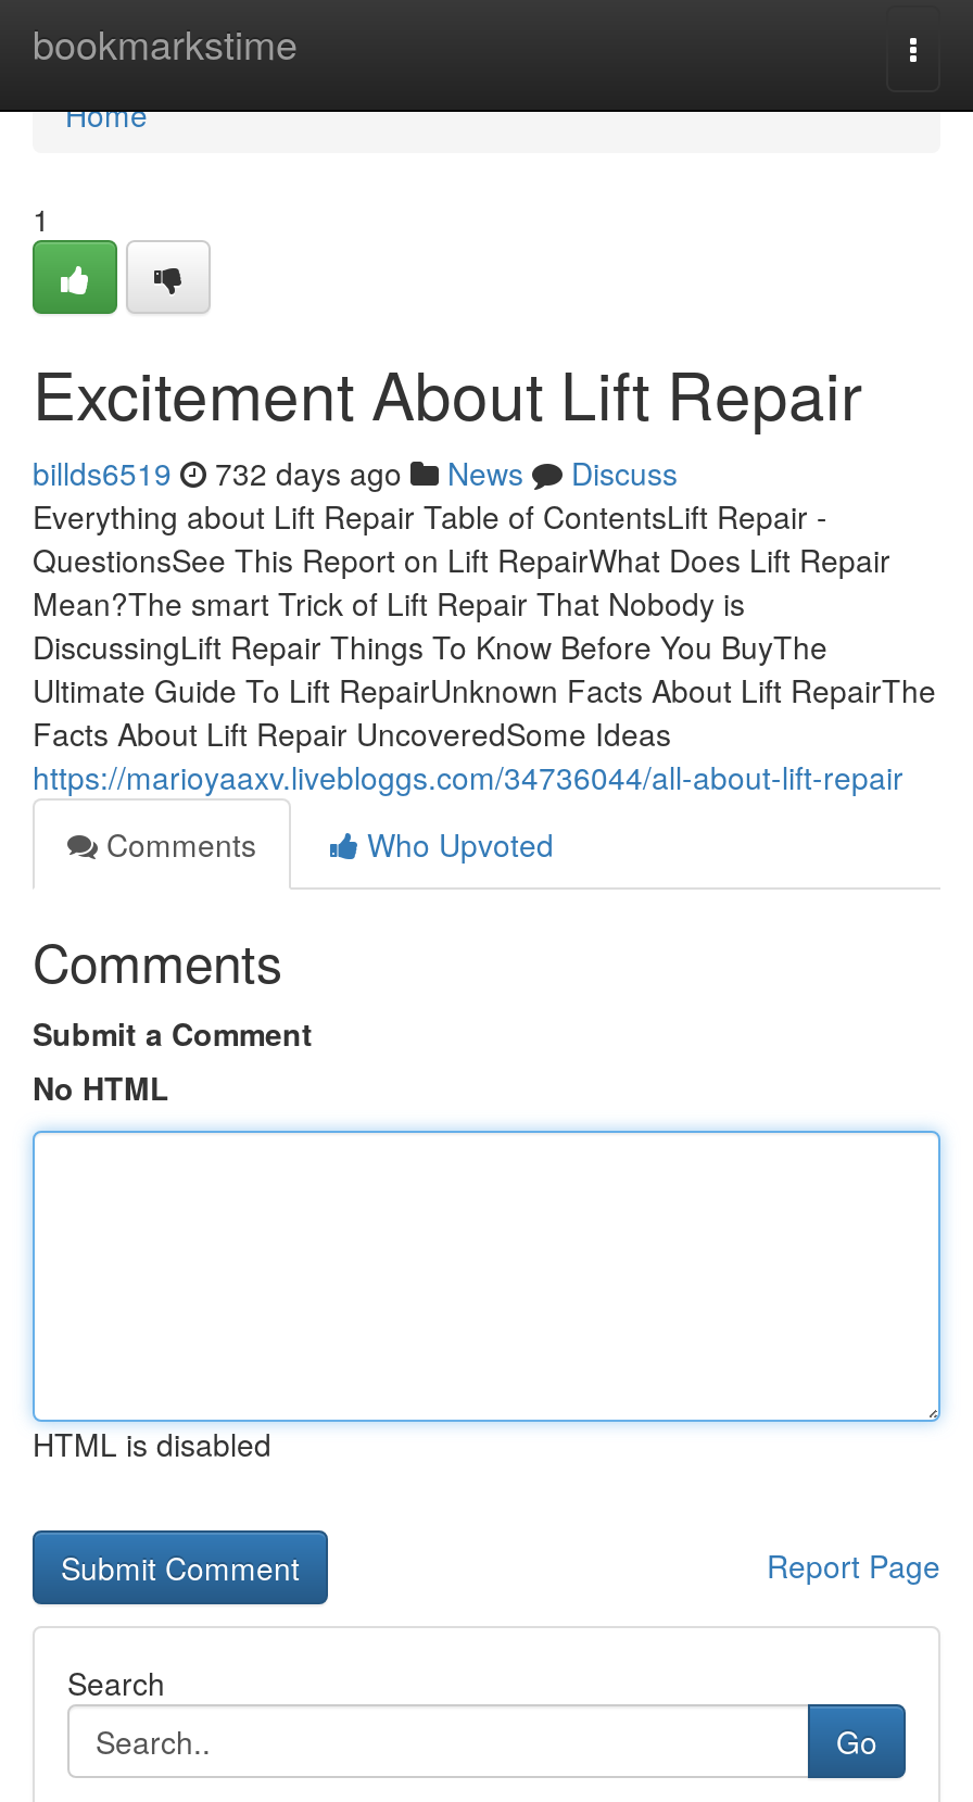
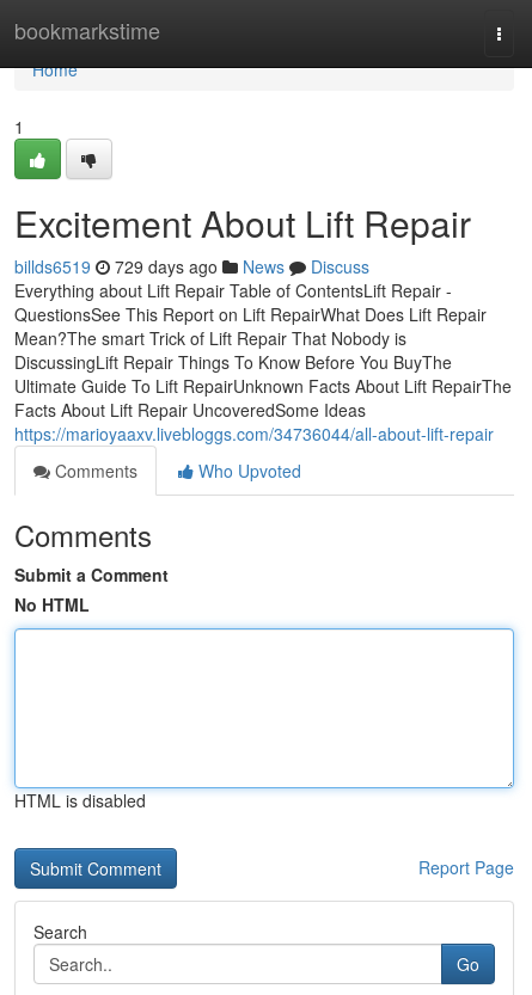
- billds6519 732 days ago News Discuss
+ billds6519 729 days ago News Discuss
